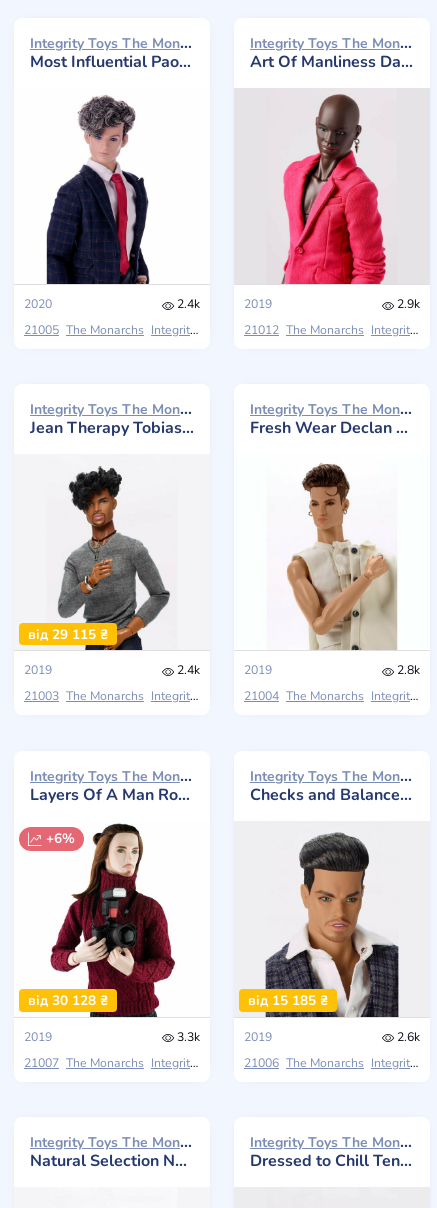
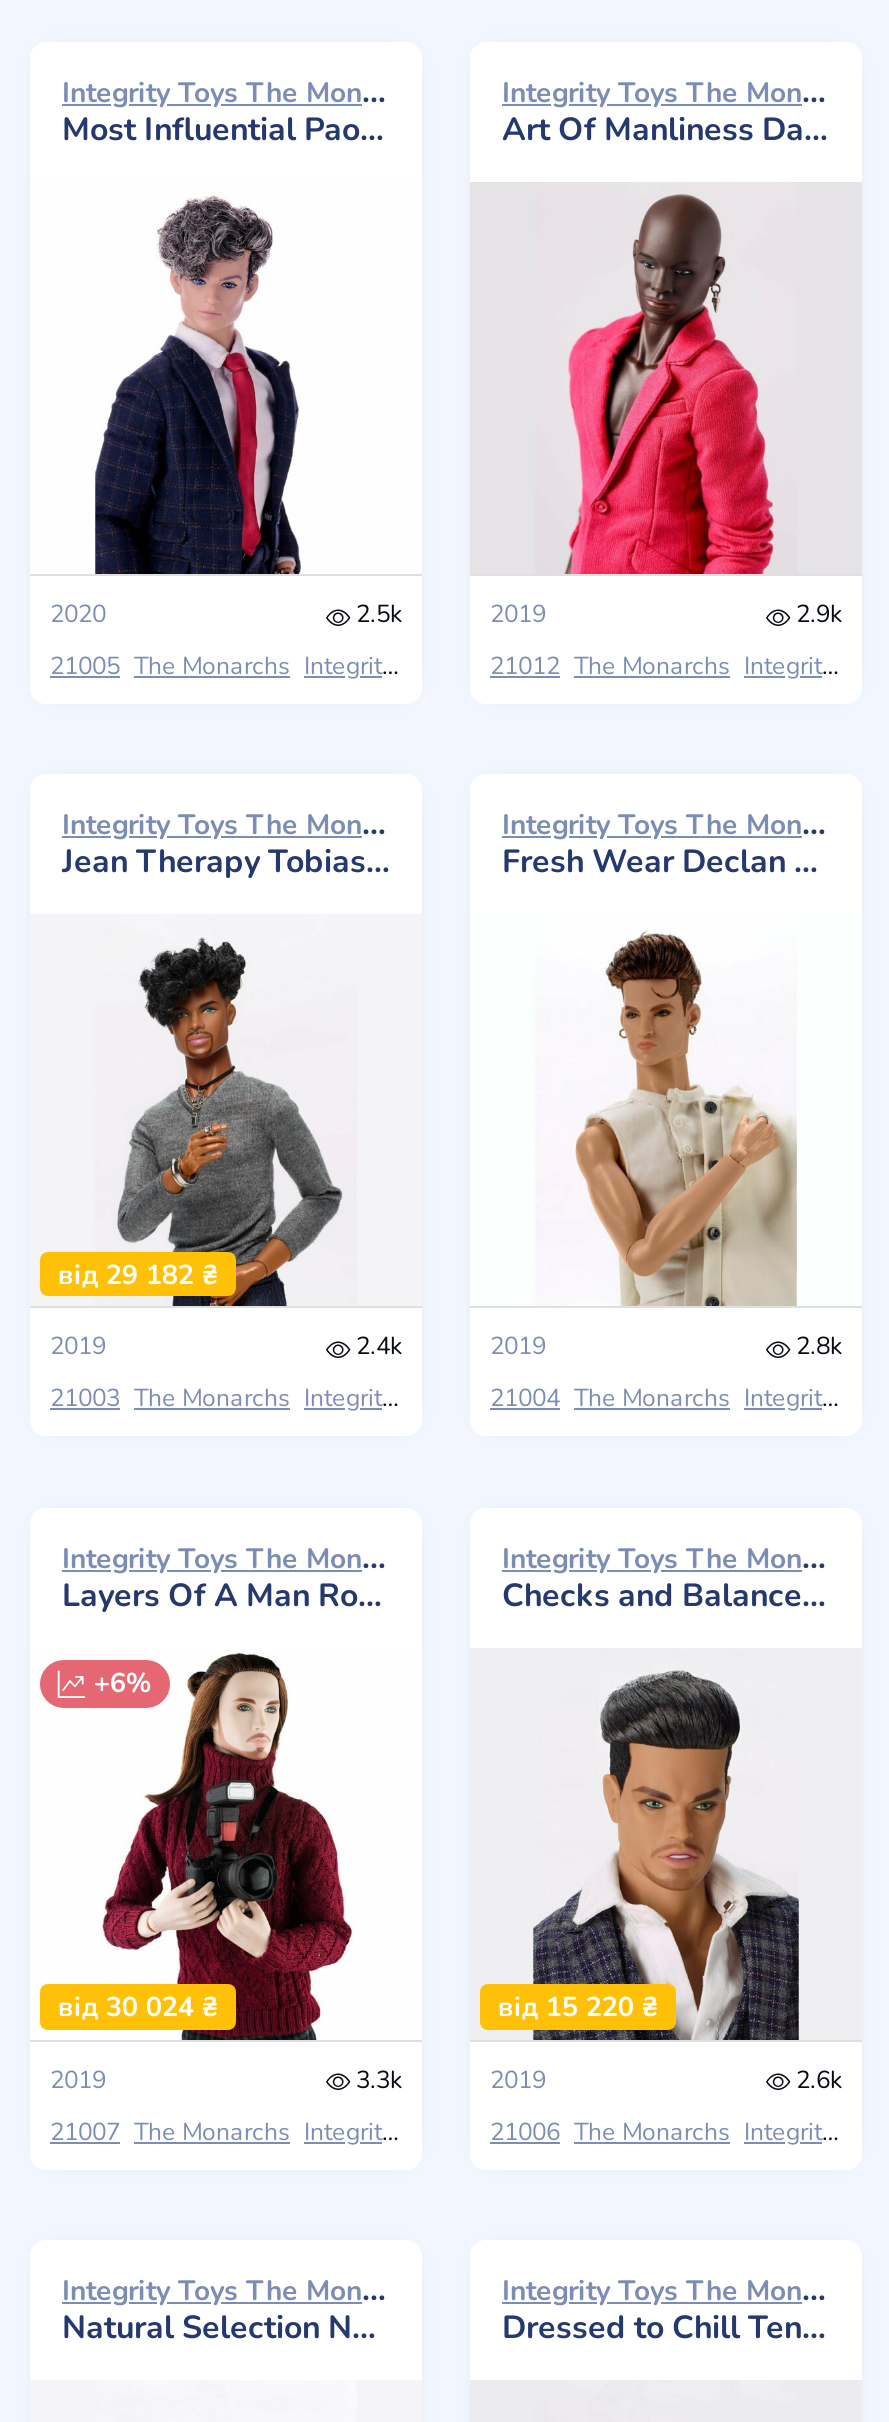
- 2.4k
+ 2.5k

- від 29 115 ₴
+ від 29 182 ₴

- від 30 128 ₴
+ від 30 024 ₴

- від 15 185 ₴
+ від 15 220 ₴
